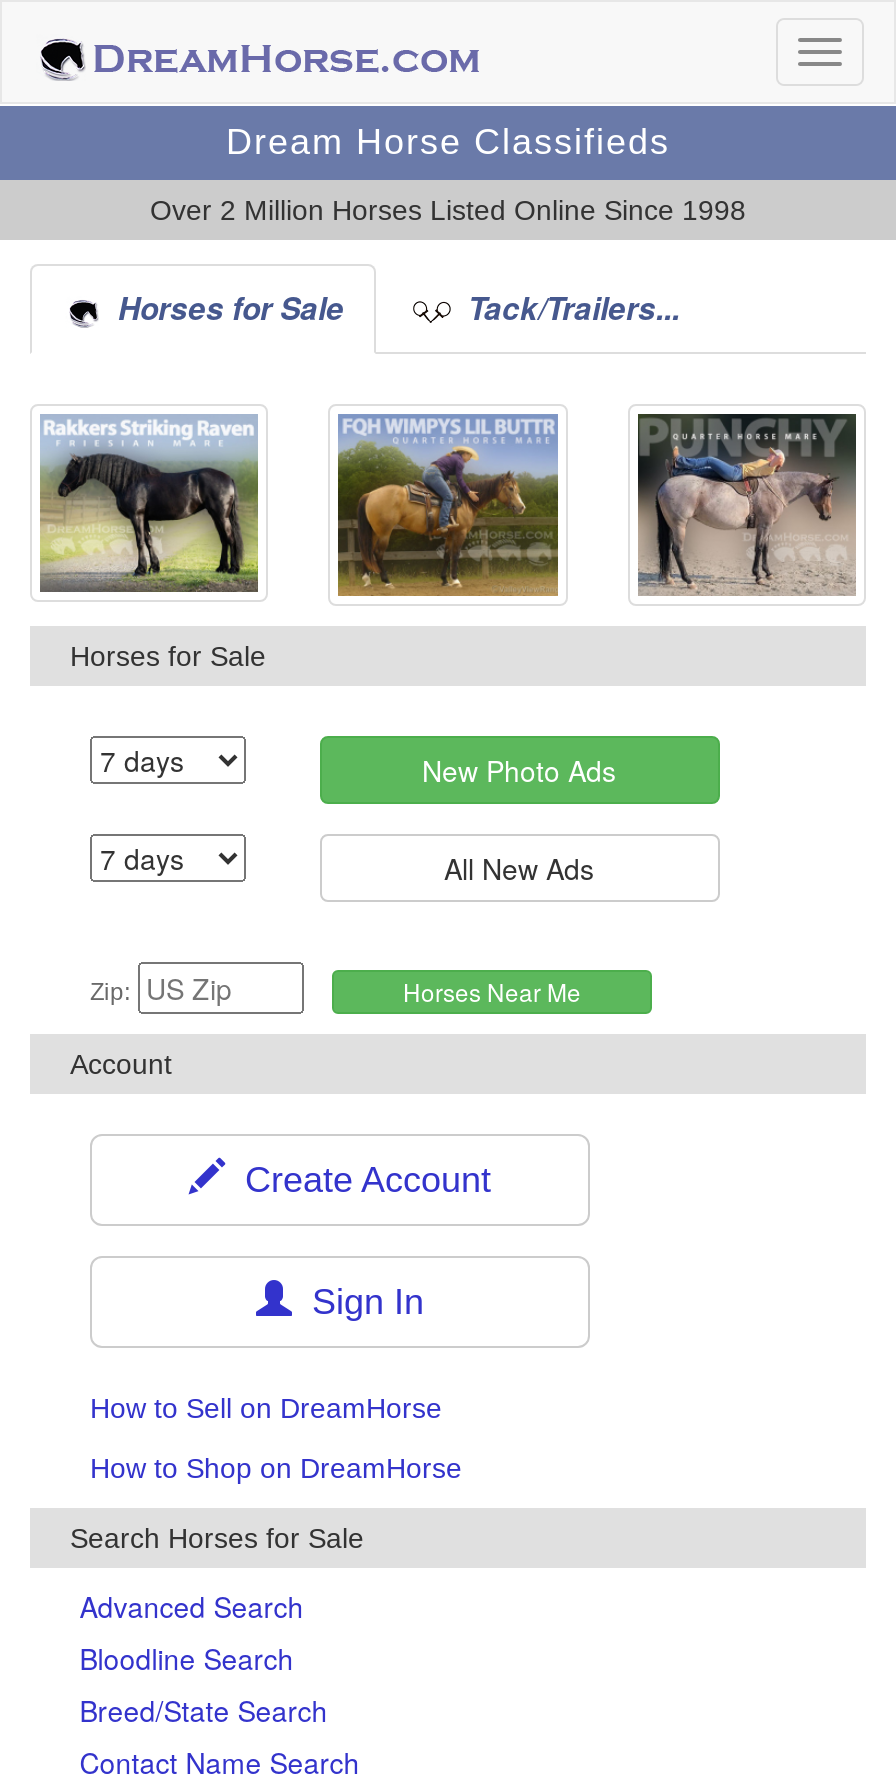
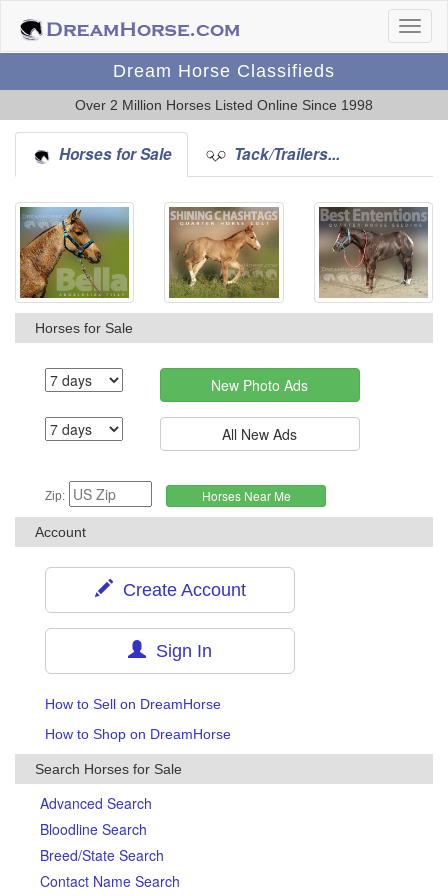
- [image]
+ [image]

- [image]
+ [image]

- [image]
+ [image]
